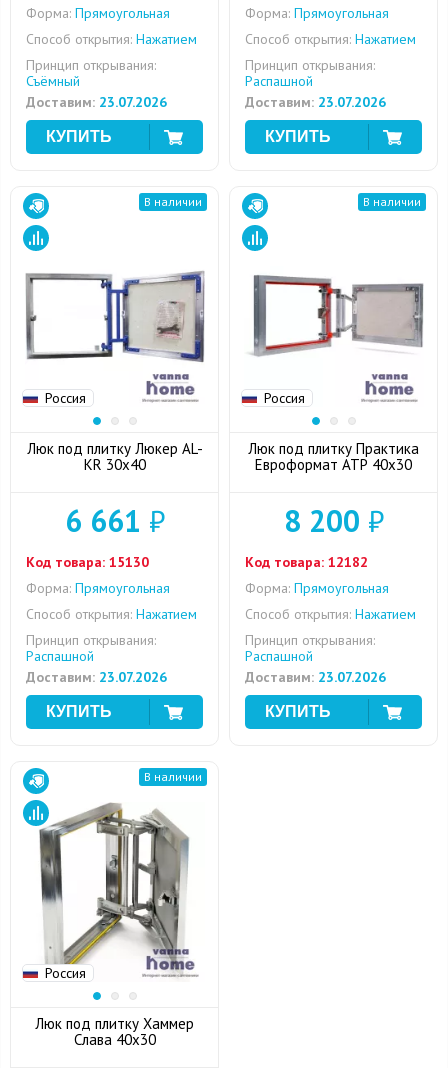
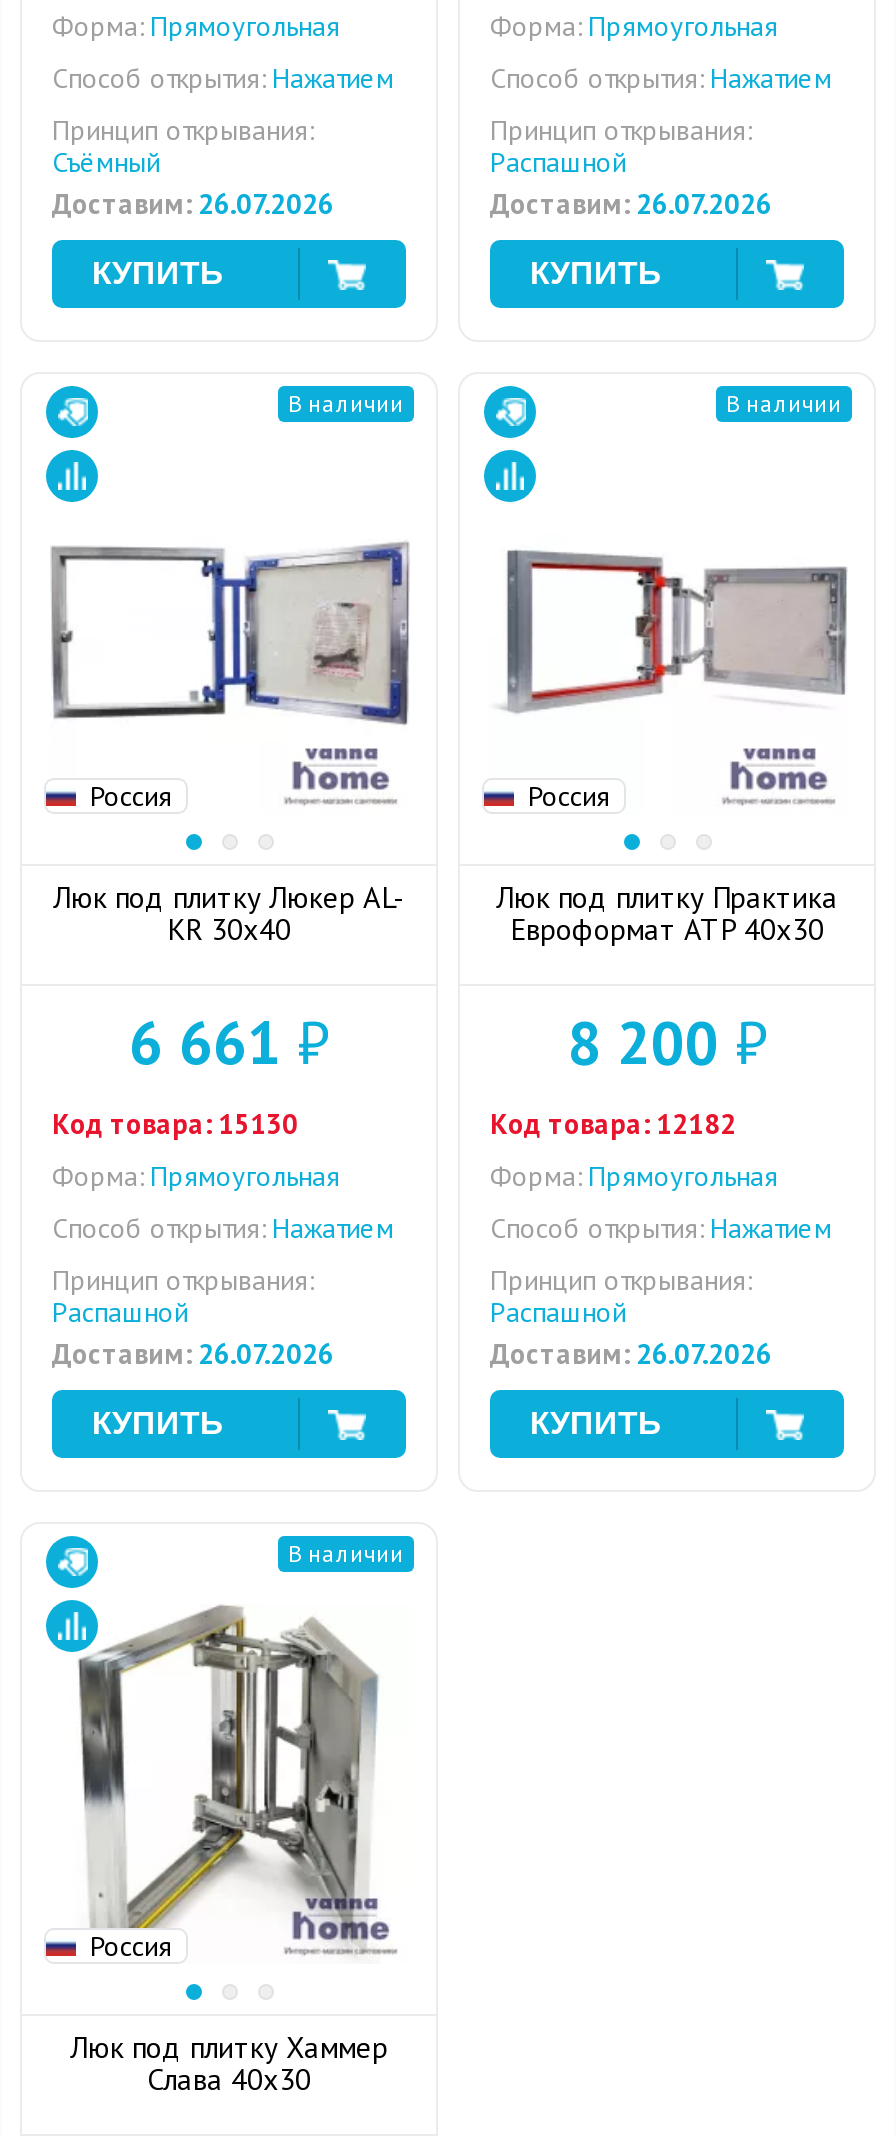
- Доставим: 23.07.2026
+ Доставим: 26.07.2026

- Доставим: 23.07.2026
+ Доставим: 26.07.2026

- Доставим: 23.07.2026
+ Доставим: 26.07.2026

- Доставим: 23.07.2026
+ Доставим: 26.07.2026
